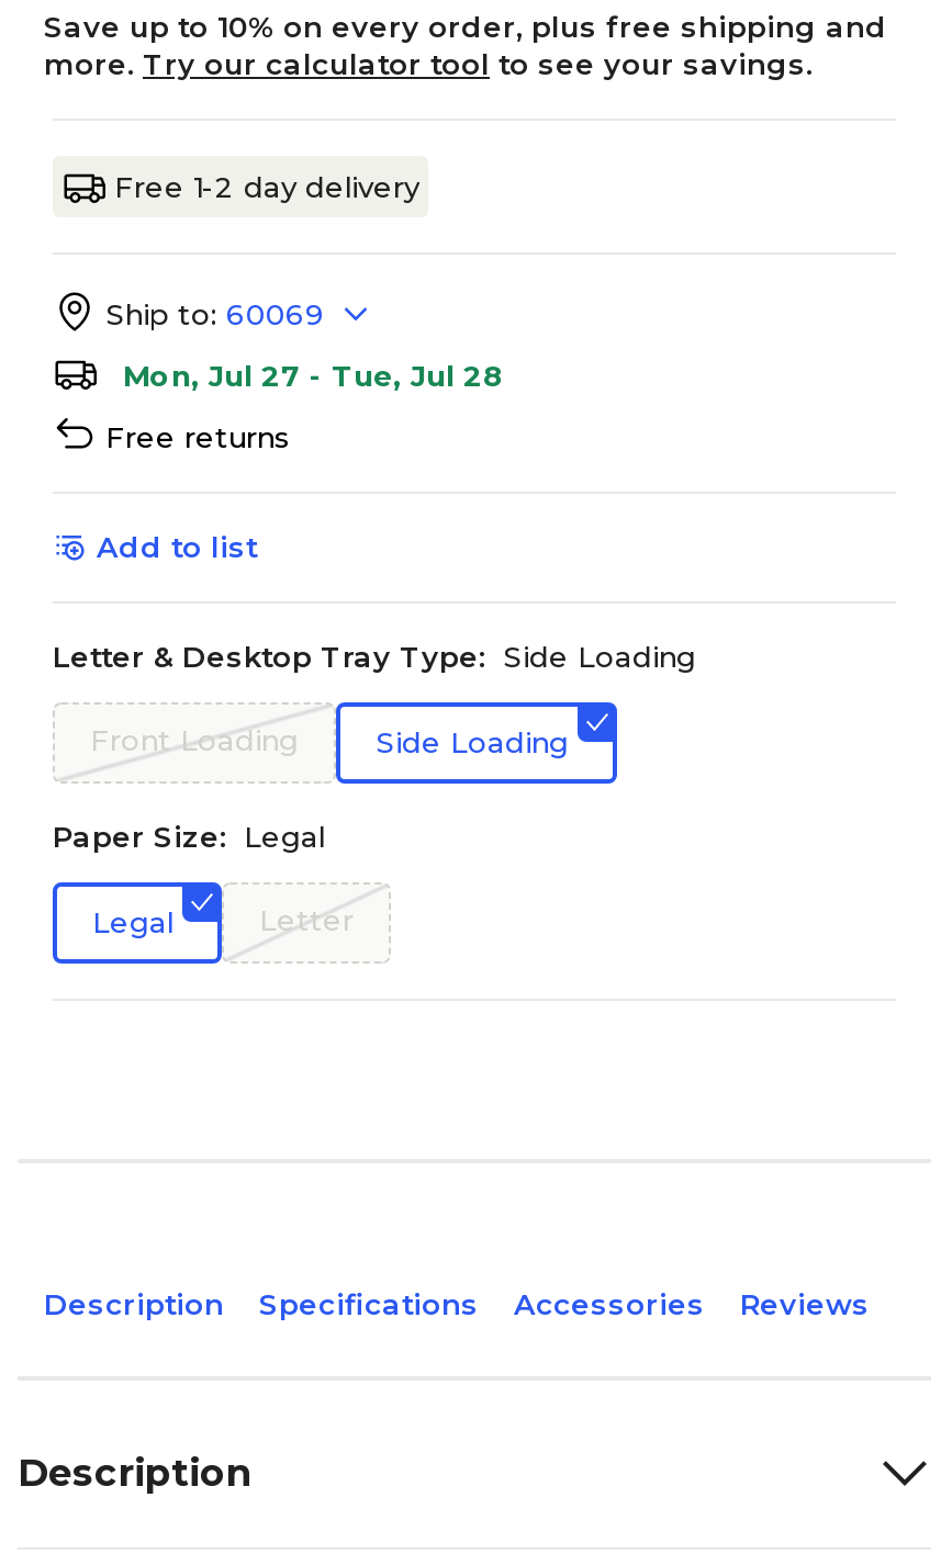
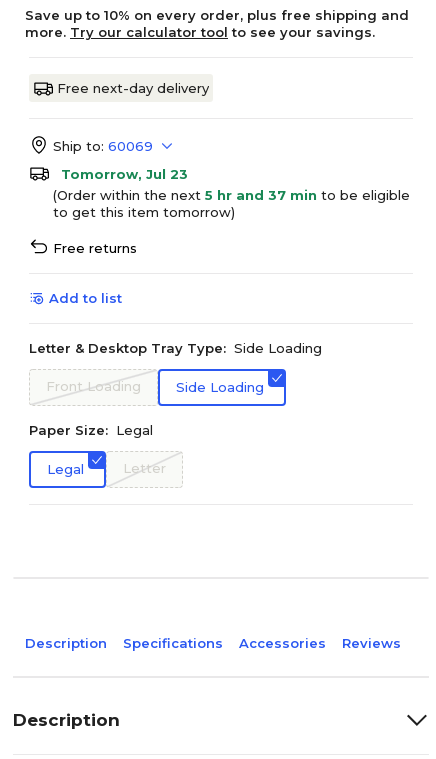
- Free 1-2 day delivery
+ Free next-day delivery

- Mon, Jul 27 - Tue, Jul 28
+ Tomorrow, Jul 23
+ (Order within the next 5 hr and 37 min to be eligible
+ to get this item tomorrow)
